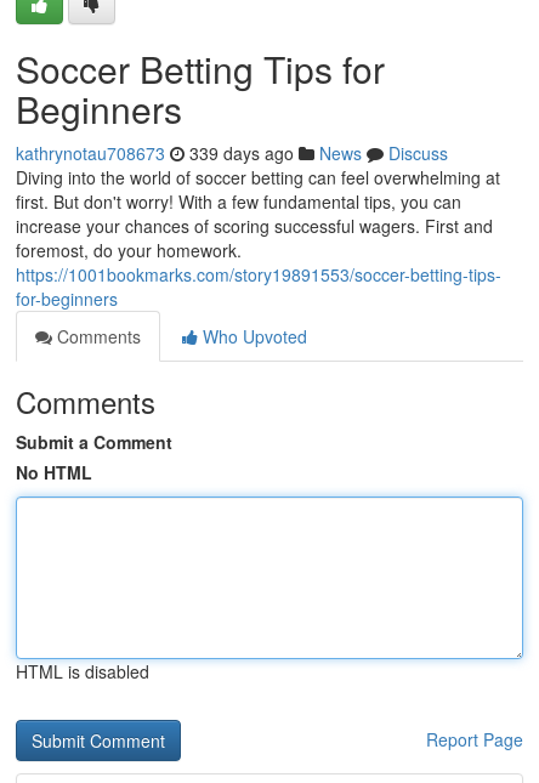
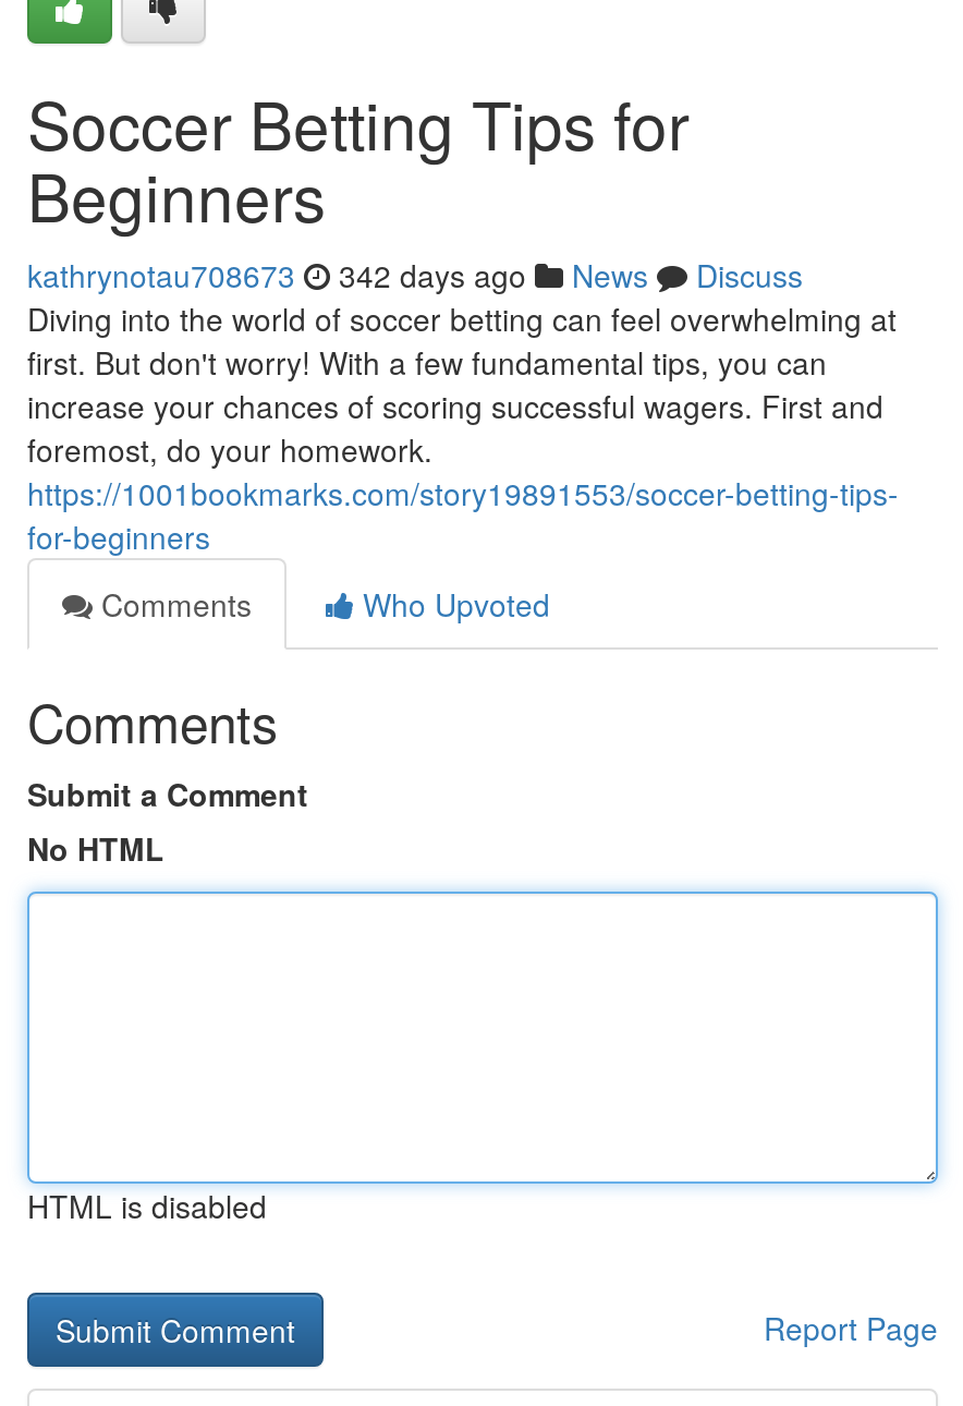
- kathrynotau708673 339 days ago News Discuss
+ kathrynotau708673 342 days ago News Discuss
